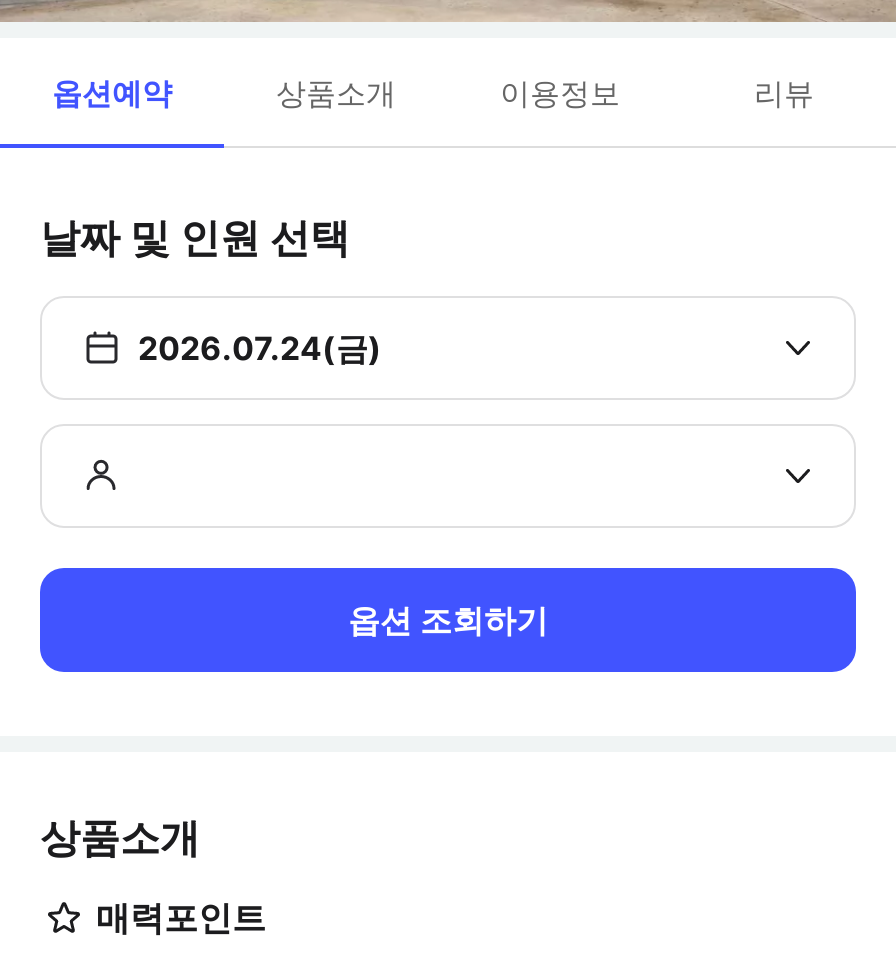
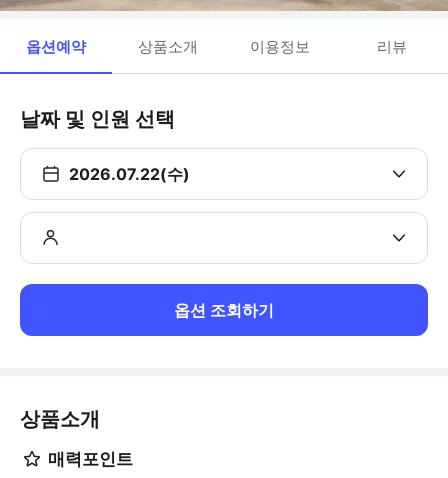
- 2026.07.24(금)
+ 2026.07.22(수)
